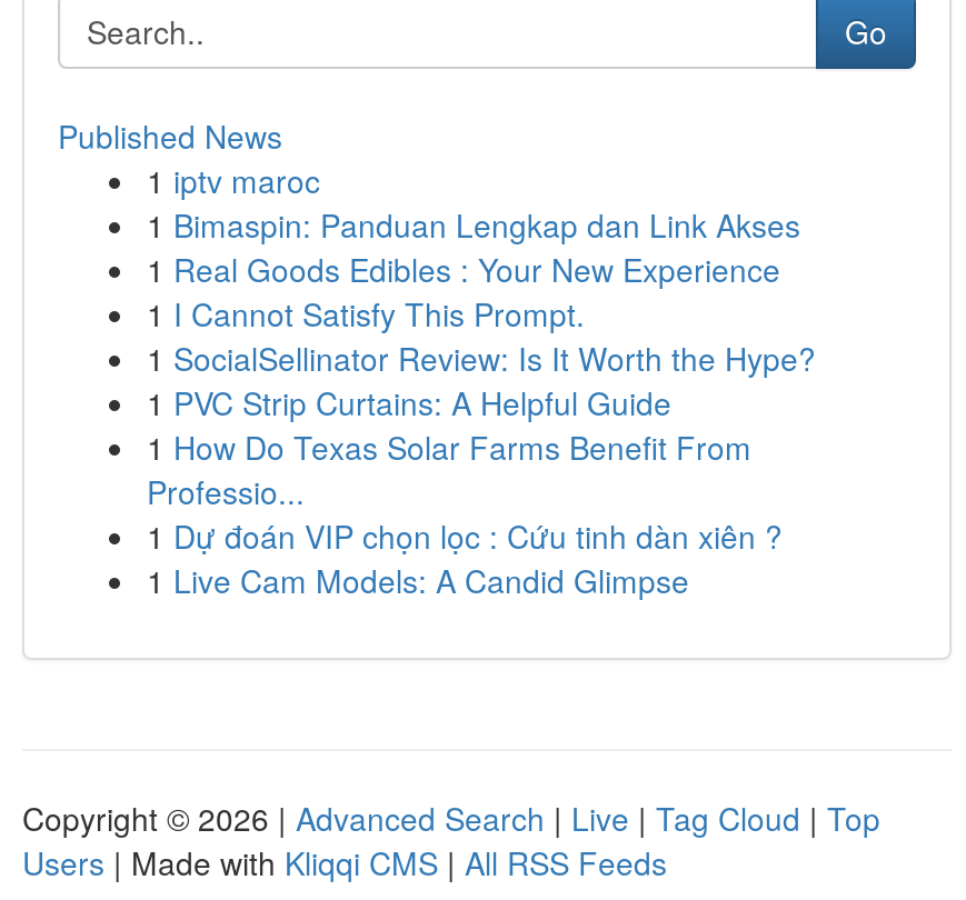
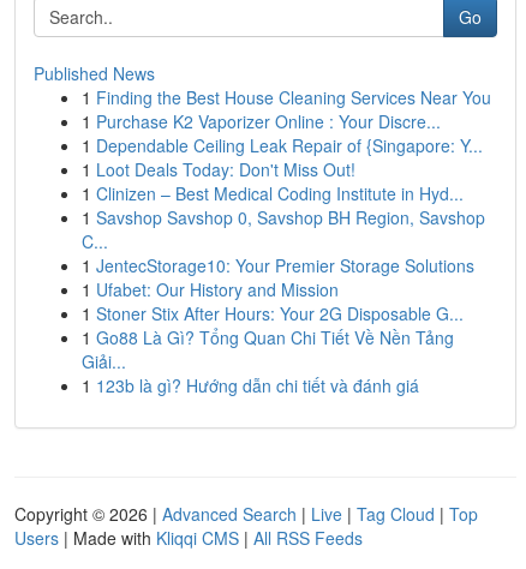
- 1 iptv maroc
- 1 Bimaspin: Panduan Lengkap dan Link Akses
- 1 Real Goods Edibles : Your New Experience
- 1 I Cannot Satisfy This Prompt.
- 1 SocialSellinator Review: Is It Worth the Hype?
- 1 PVC Strip Curtains: A Helpful Guide
- 1 How Do Texas Solar Farms Benefit From
- Professio...
- 1 Dự đoán VIP chọn lọc : Cứu tinh dàn xiên ?
- 1 Live Cam Models: A Candid Glimpse
+ 1 Finding the Best House Cleaning Services Near You
+ 1 Purchase K2 Vaporizer Online : Your Discre...
+ 1 Dependable Ceiling Leak Repair of {Singapore: Y...
+ 1 Loot Deals Today: Don't Miss Out!
+ 1 Clinizen – Best Medical Coding Institute in Hyd...
+ 1 Savshop Savshop 0, Savshop BH Region, Savshop
+ C...
+ 1 JentecStorage10: Your Premier Storage Solutions
+ 1 Ufabet: Our History and Mission
+ 1 Stoner Stix After Hours: Your 2G Disposable G...
+ 1 Go88 Là Gì? Tổng Quan Chi Tiết Về Nền Tảng
+ Giải...
+ 1 123b là gì? Hướng dẫn chi tiết và đánh giá
